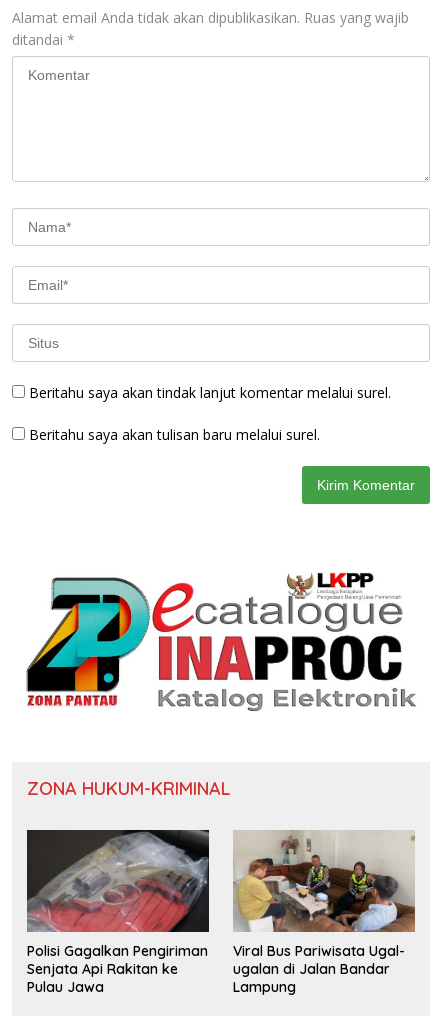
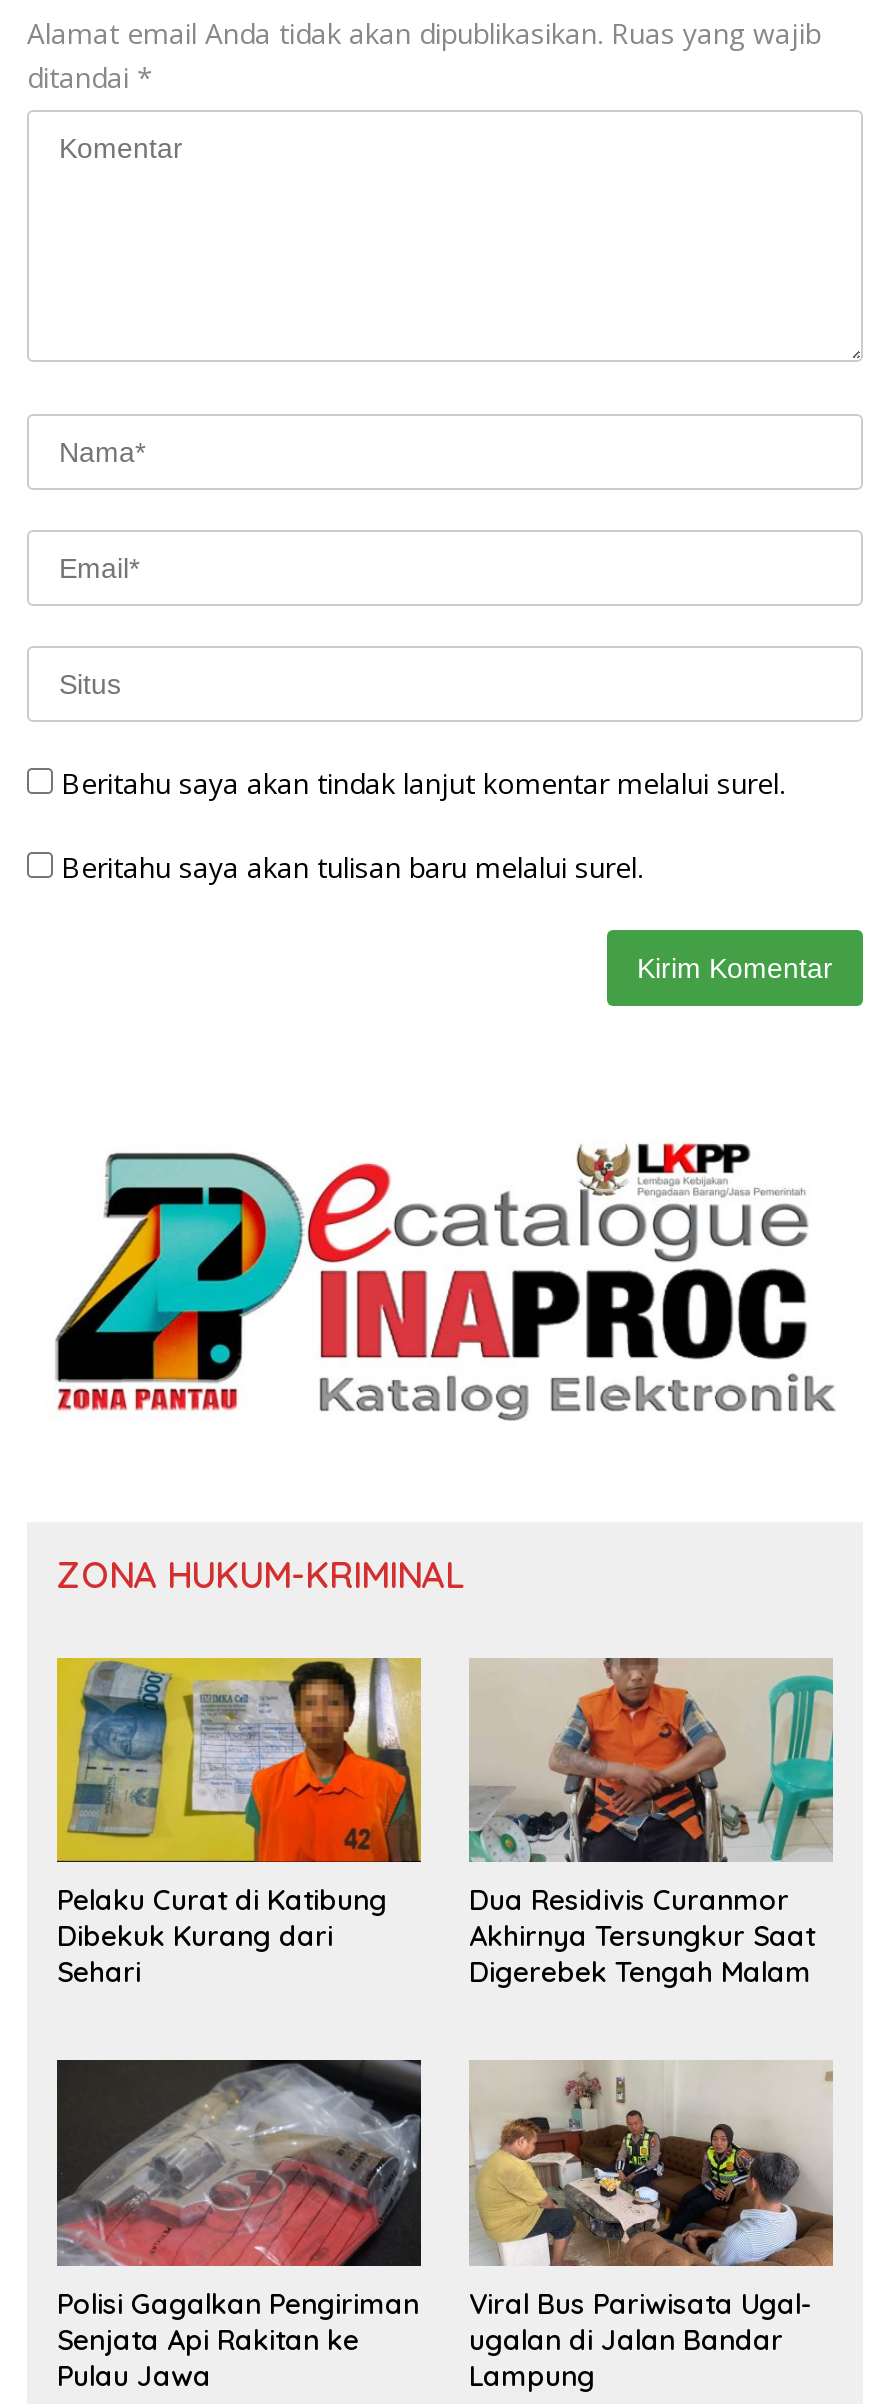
+ [image]
+ Pelaku Curat di Katibung
+ Dibekuk Kurang dari
+ Sehari

+ [image]
+ Dua Residivis Curanmor
+ Akhirnya Tersungkur Saat
+ Digerebek Tengah Malam
